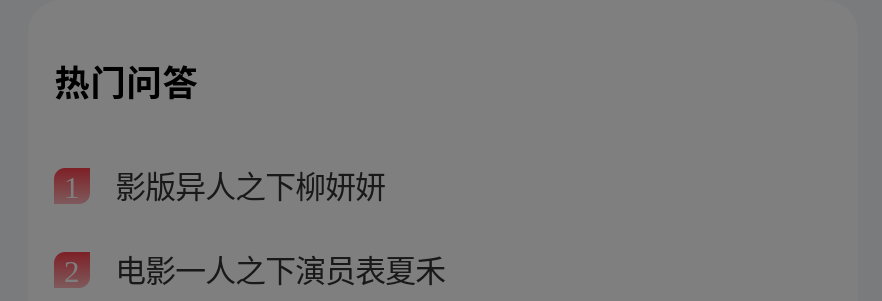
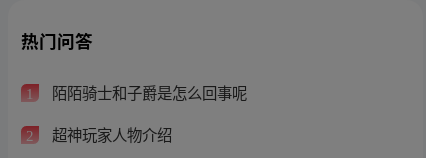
- 影版异人之下柳妍妍
+ 陌陌骑士和子爵是怎么回事呢

- 电影一人之下演员表夏禾
+ 超神玩家人物介绍
